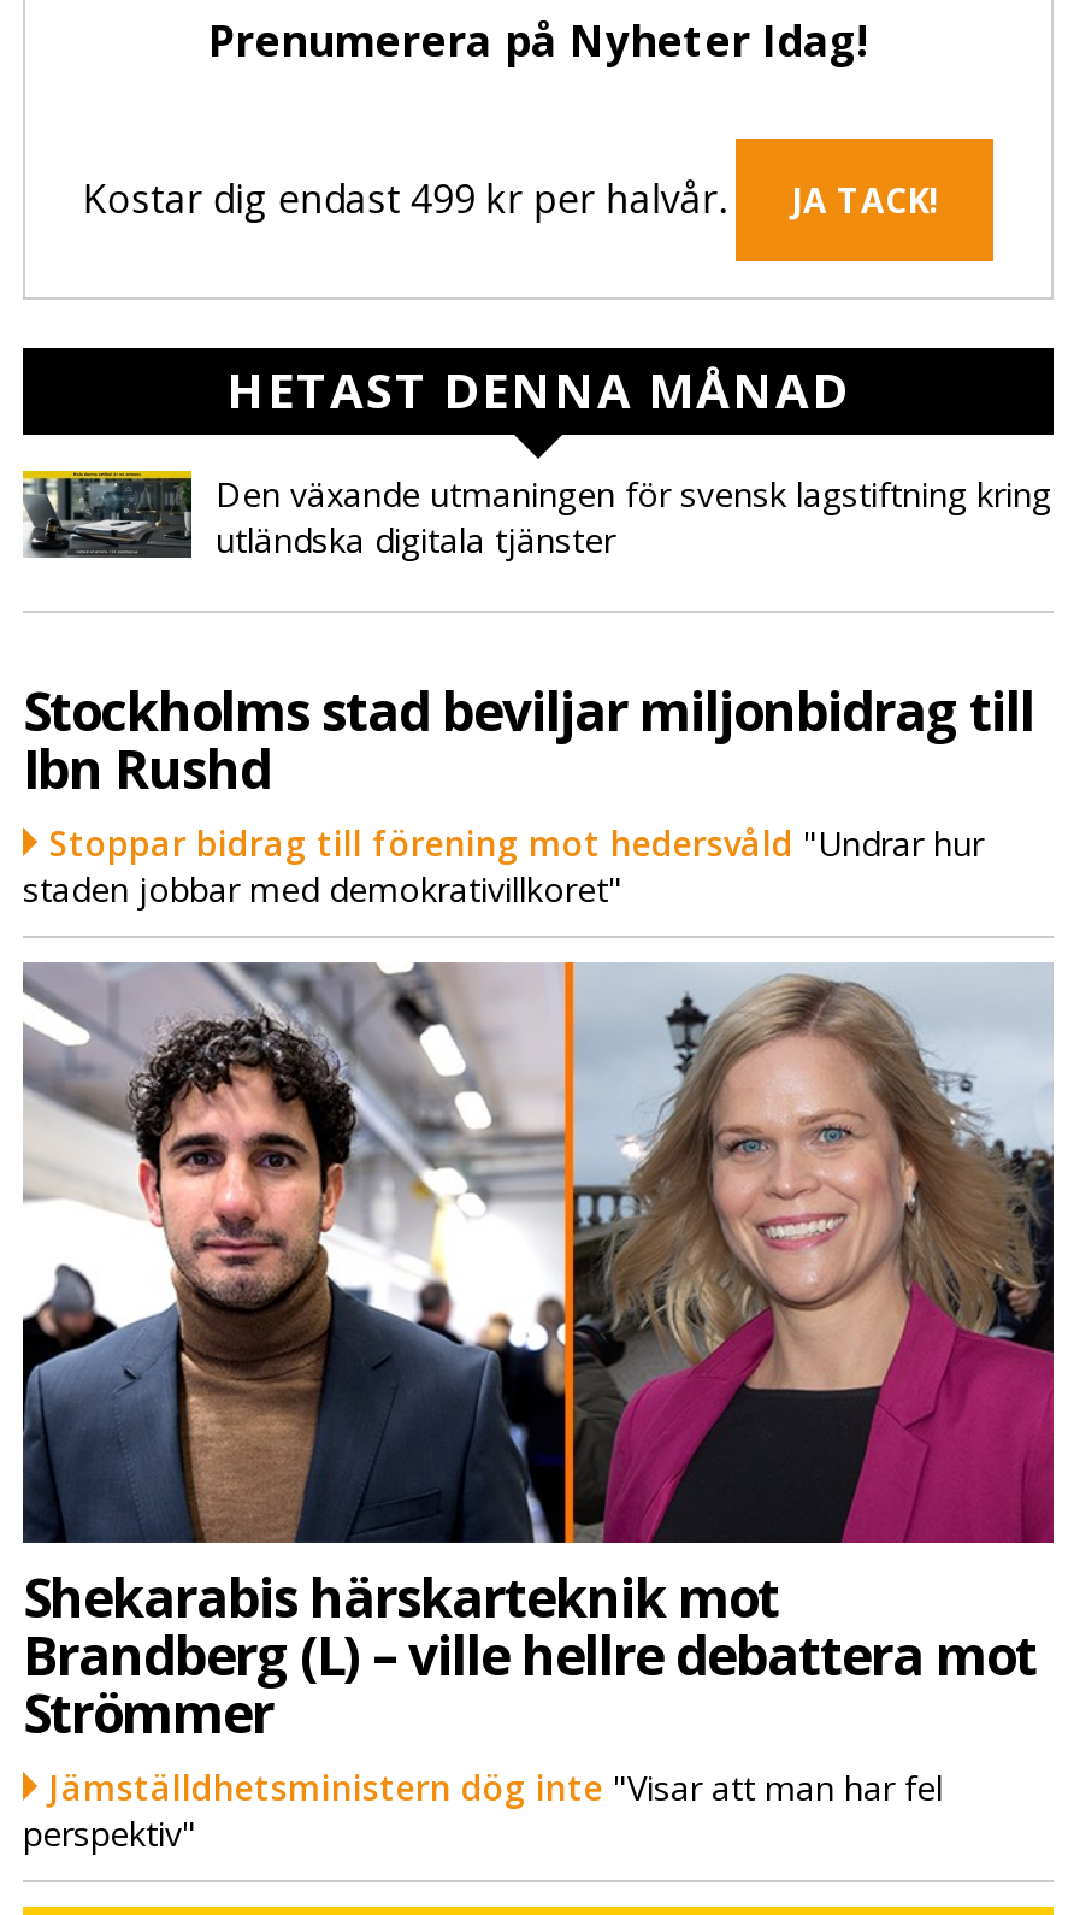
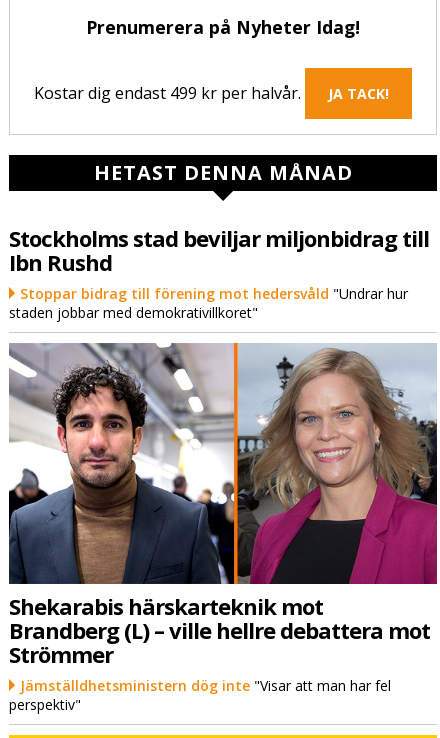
- [image]
- Den växande utmaningen för svensk lagstiftning kring
- utländska digitala tjänster
